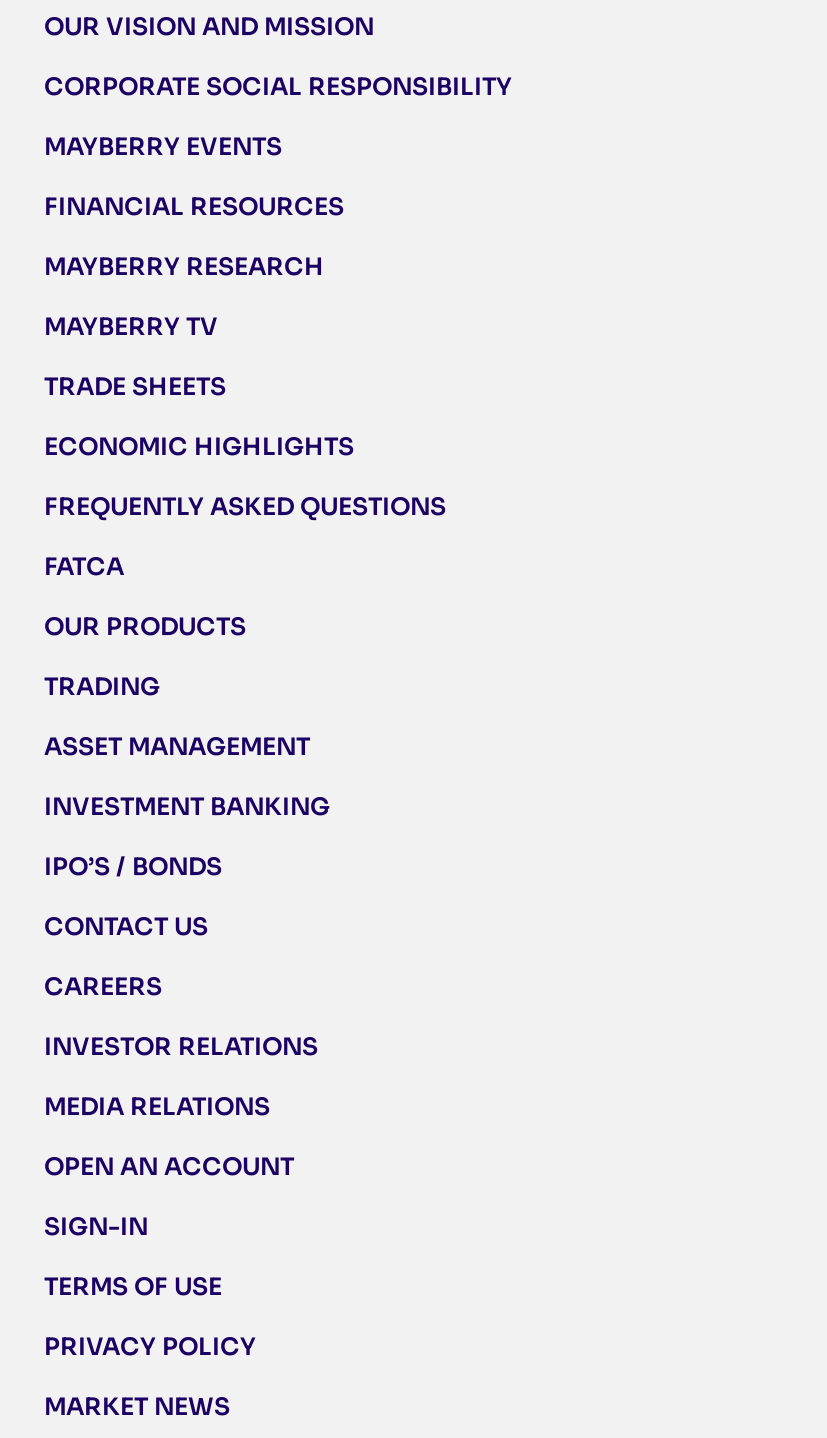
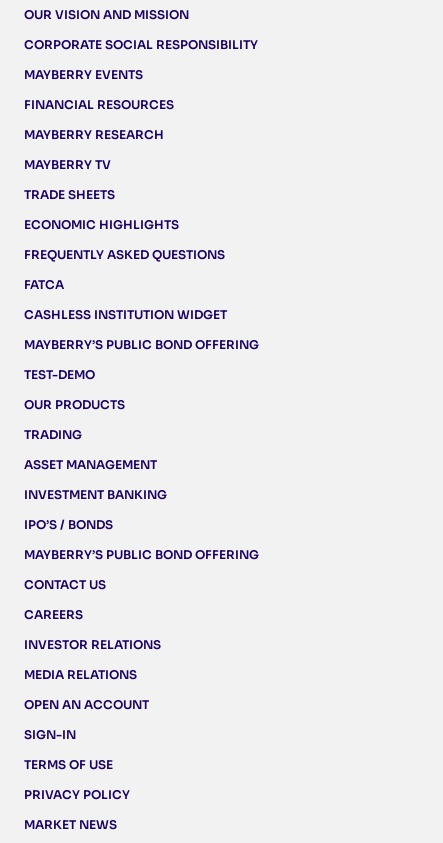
+ CASHLESS INSTITUTION WIDGET
+ MAYBERRY’S PUBLIC BOND OFFERING
+ TEST-DEMO

+ MAYBERRY’S PUBLIC BOND OFFERING
